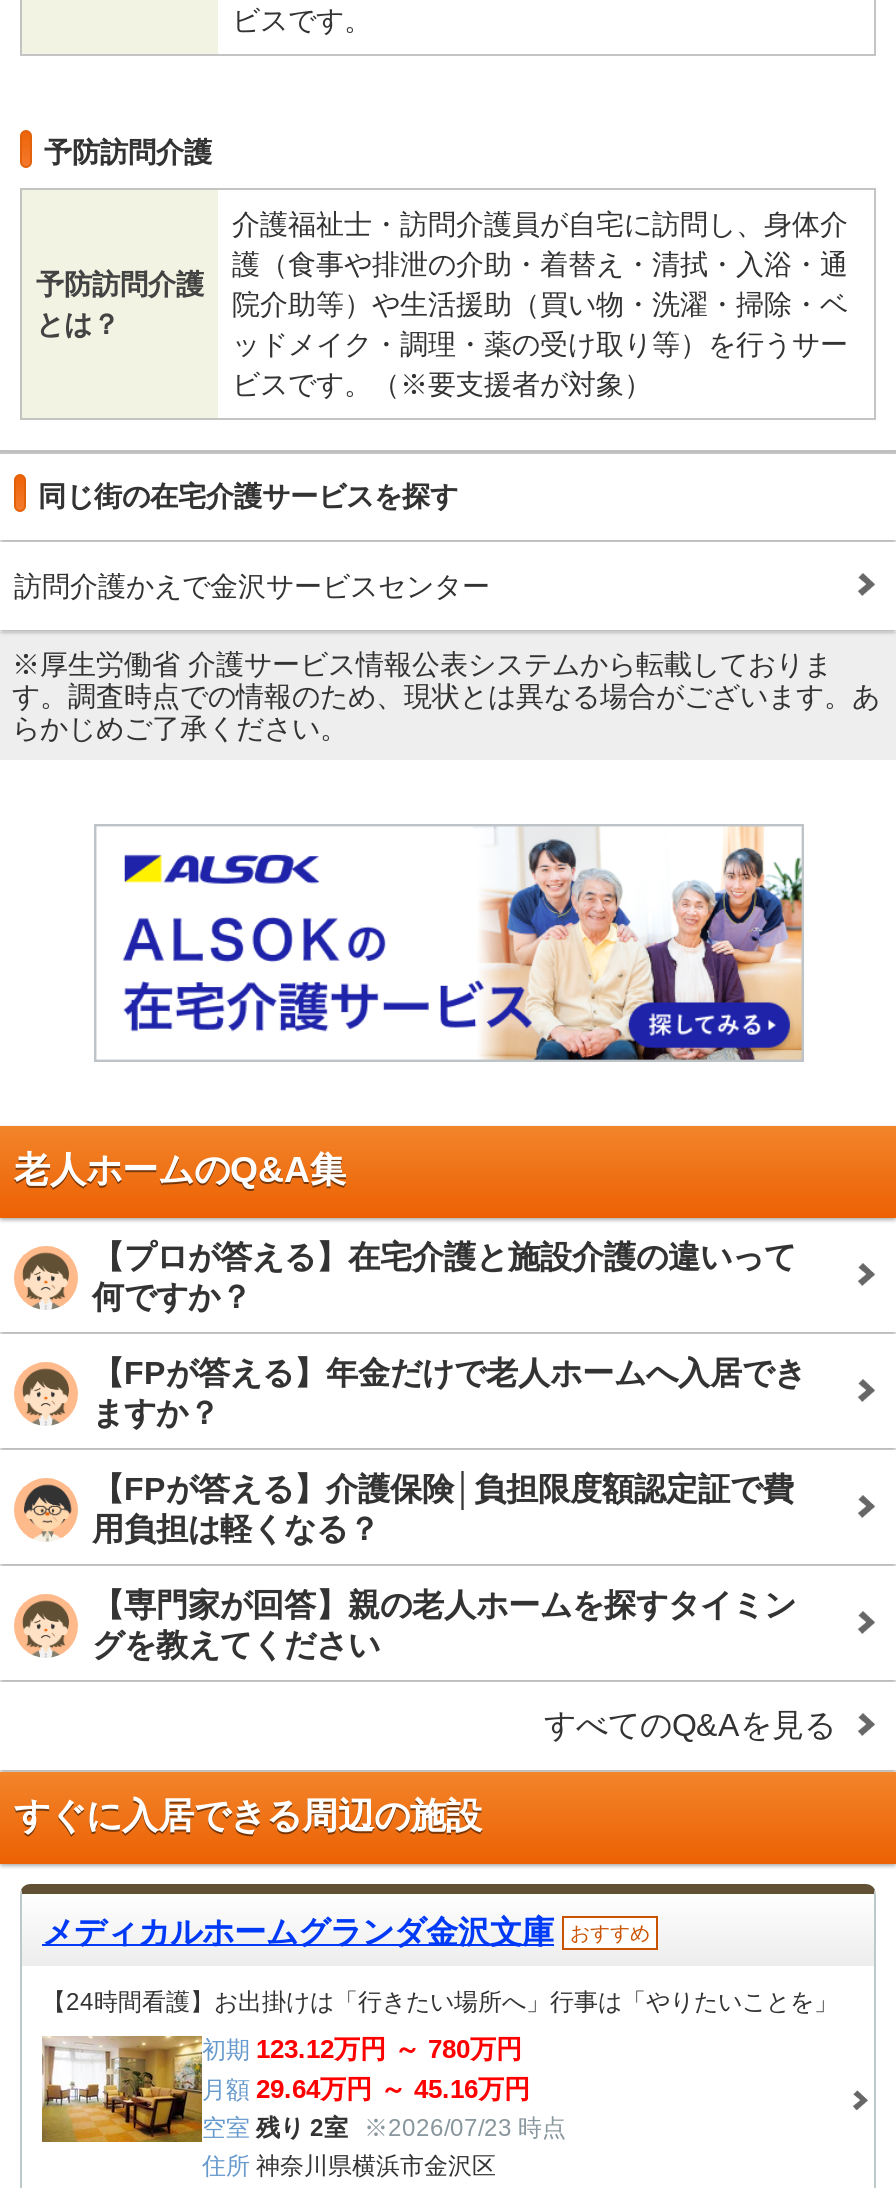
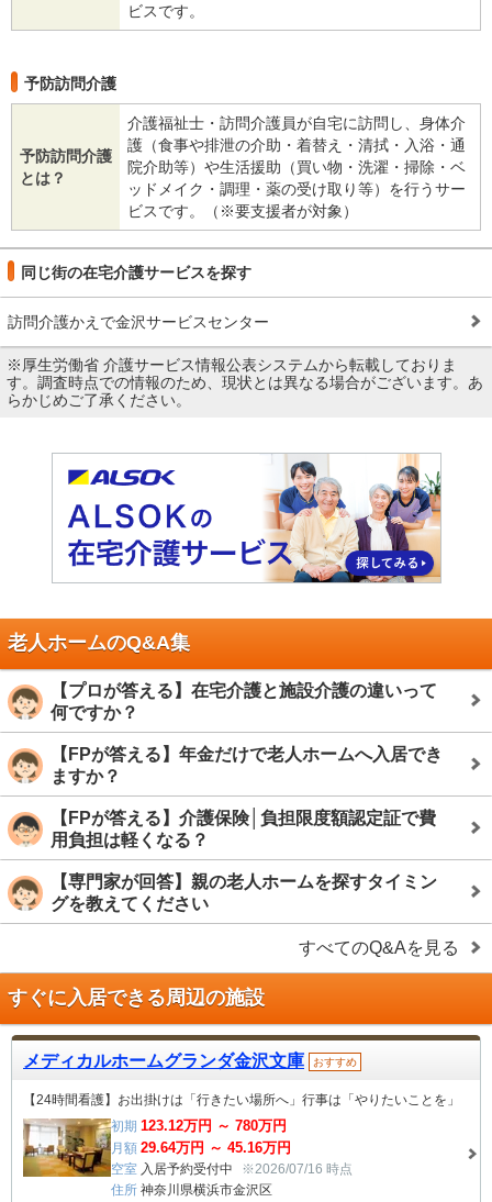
- 空室 残り 2室 ※2026/07/23 時点
+ 空室 入居予約受付中 ※2026/07/16 時点
